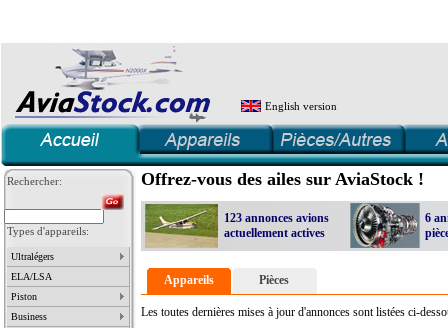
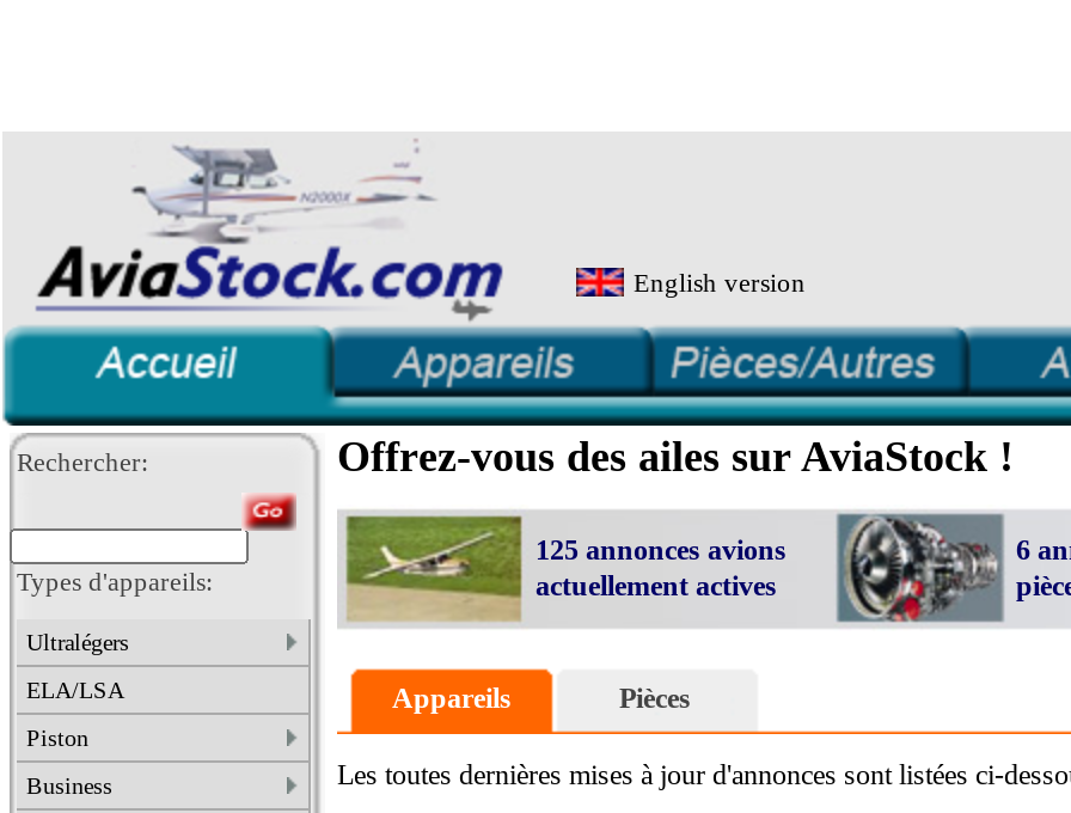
- 123 annonces avions
+ 125 annonces avions
